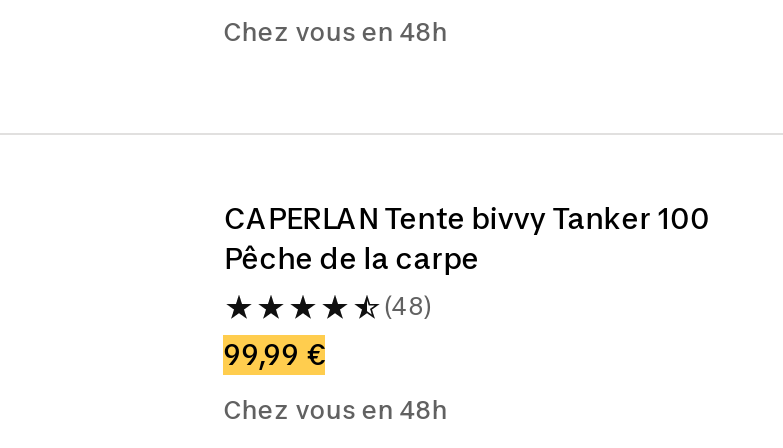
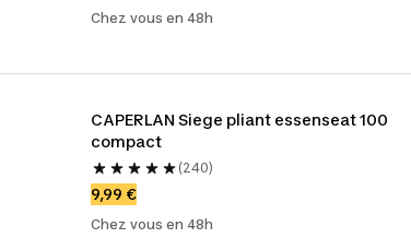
- CAPERLAN Tente bivvy Tanker 100
- Pêche de la carpe
+ CAPERLAN Siege pliant essenseat 100
+ compact

- (48)
+ (240)

- 99,99 €
+ 9,99 €
